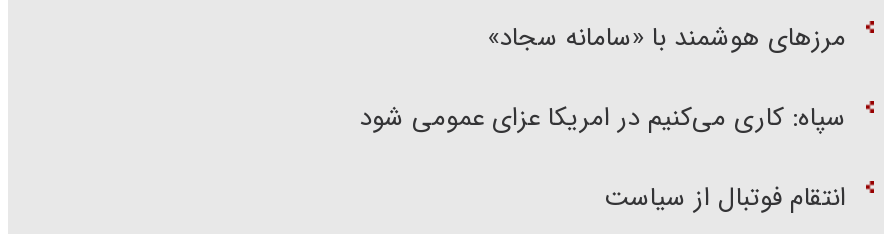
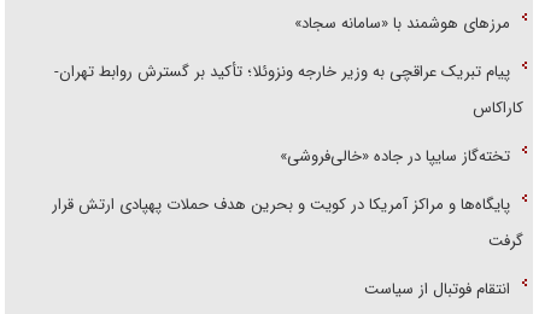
- سپاه: کاری می‌کنیم در امریکا عزای عمومی شود
+ پیام تبریک عراقچی به وزیر خارجه ونزوئلا؛ تأکید بر گسترش روابط تهران-
+ کاراکاس
+ تخته‌گاز سایپا در جاده «خالی‌فروشی»
+ پایگاه‌ها و مراکز آمریکا در کویت و بحرین هدف حملات پهپادی ارتش قرار
+ گرفت
